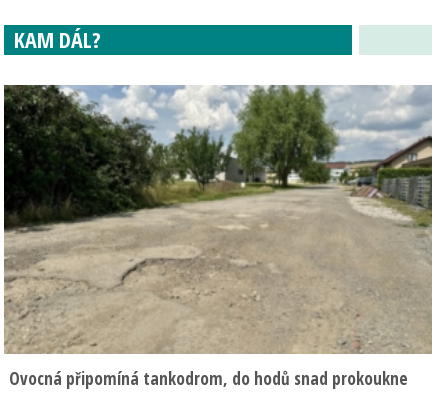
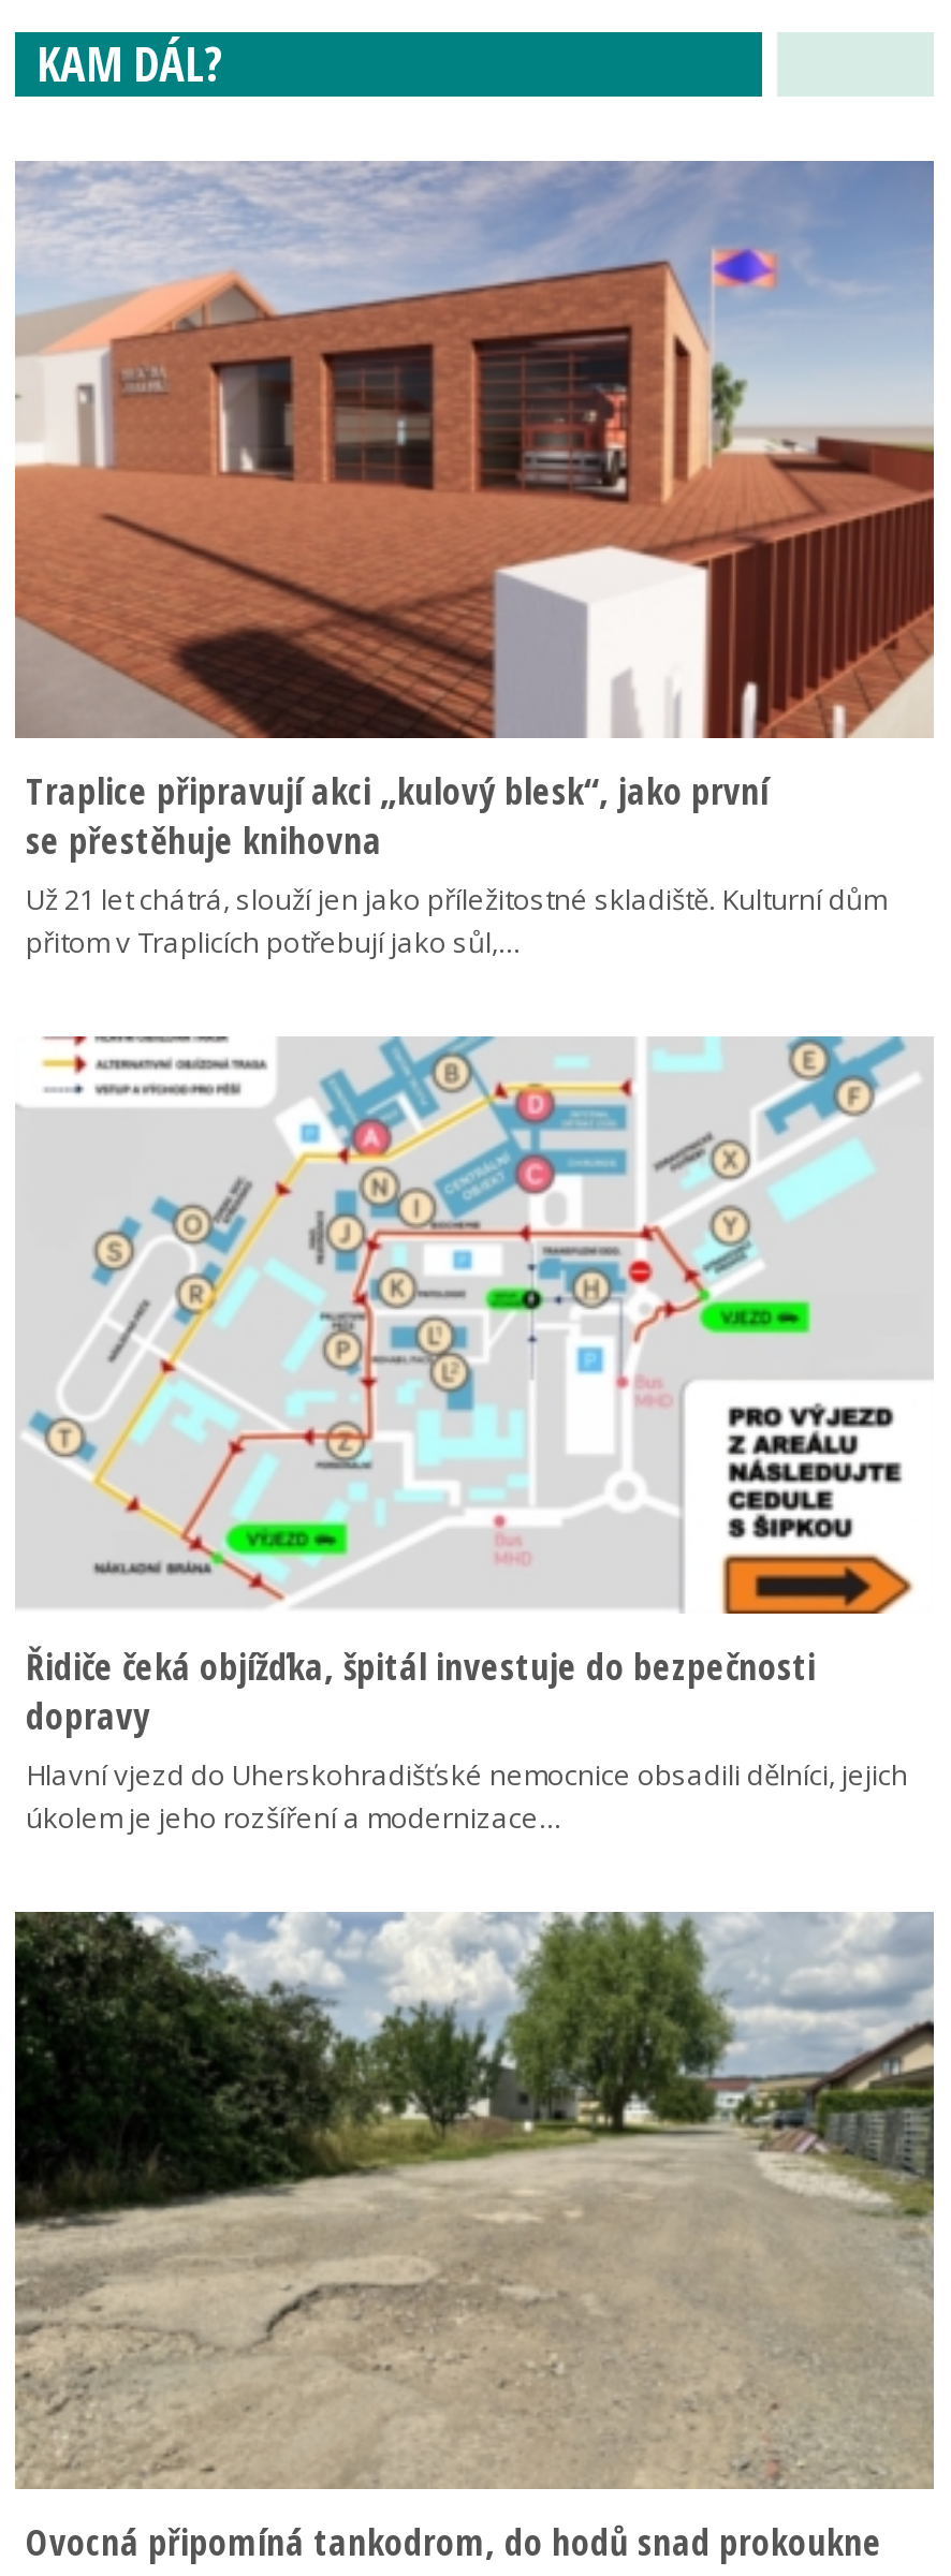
+ [image]
+ Traplice připravují akci „kulový blesk“, jako první
+ se přestěhuje knihovna
+ Už 21 let chátrá, slouží jen jako příležitostné skladiště. Kulturní dům
+ přitom v Traplicích potřebují jako sůl,…

+ [image]
+ Řidiče čeká objížďka, špitál investuje do bezpečnosti
+ dopravy
+ Hlavní vjezd do Uherskohradišťské nemocnice obsadili dělníci, jejich
+ úkolem je jeho rozšíření a modernizace…
